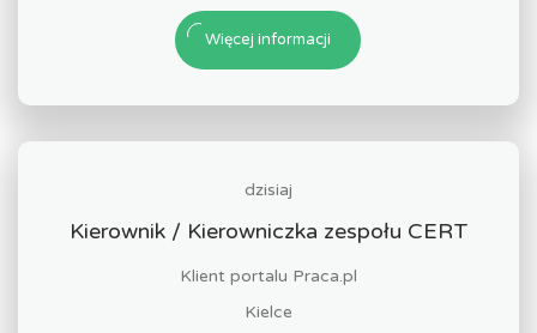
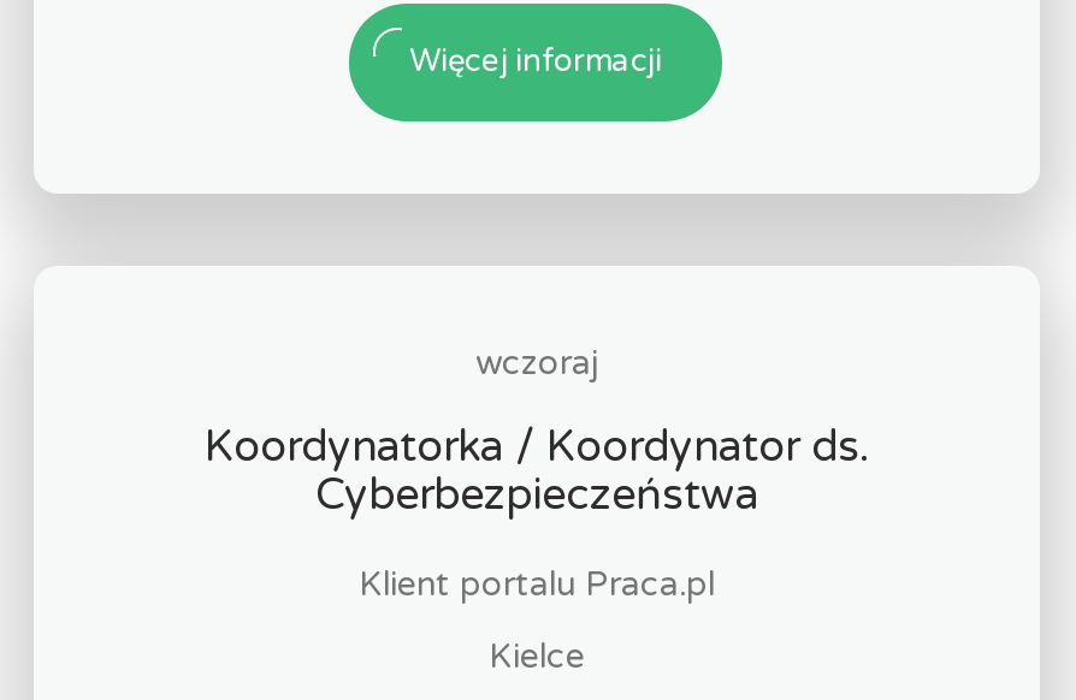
- dzisiaj
+ wczoraj

- Kierownik / Kierowniczka zespołu CERT
+ Koordynatorka / Koordynator ds.
+ Cyberbezpieczeństwa
